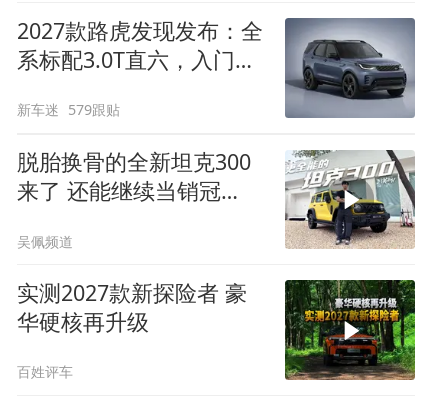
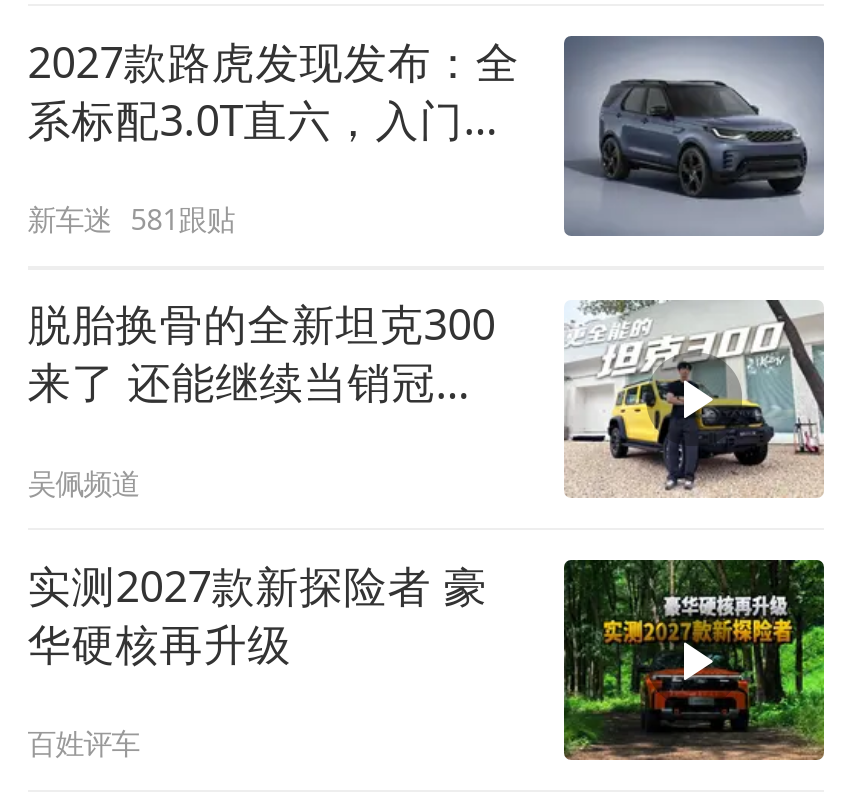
- 新车迷 579跟贴
+ 新车迷 581跟贴
